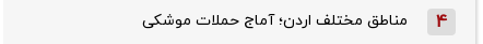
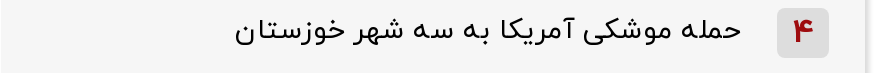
- مناطق مختلف اردن؛ آماج حملات موشکی
+ حمله موشکی آمریکا به سه شهر خوزستان
